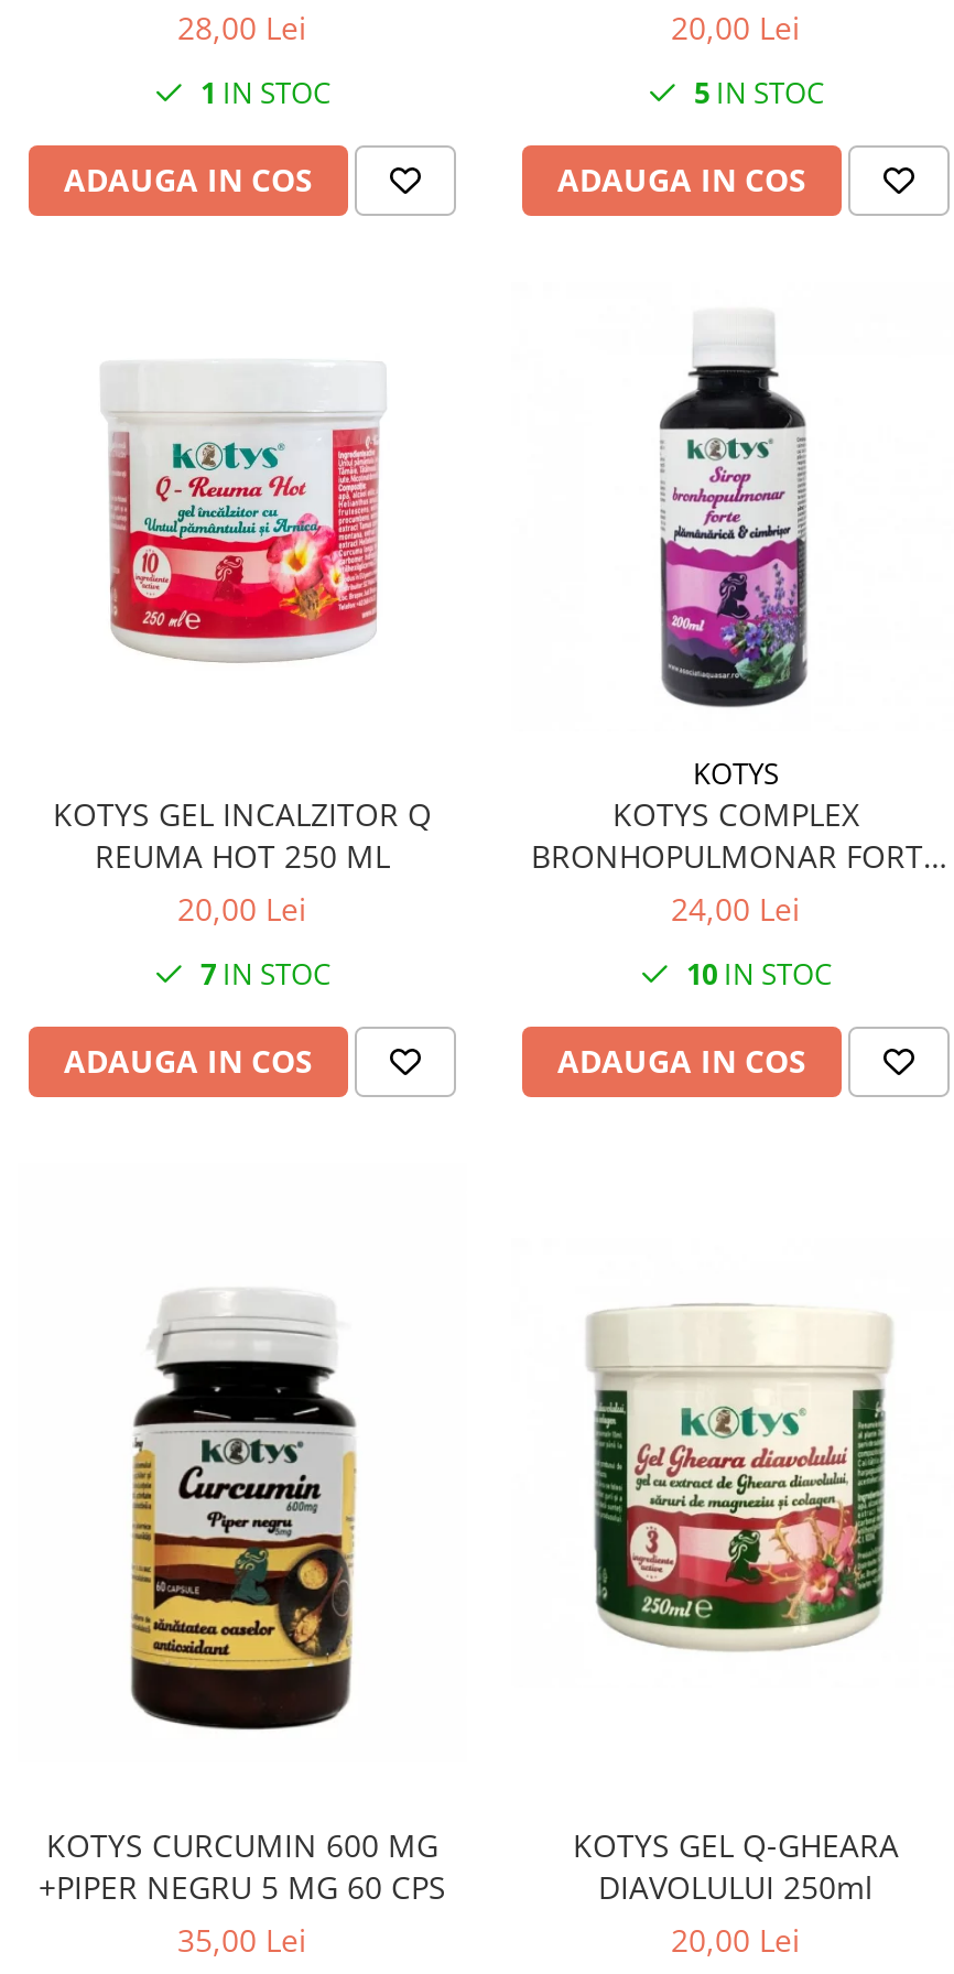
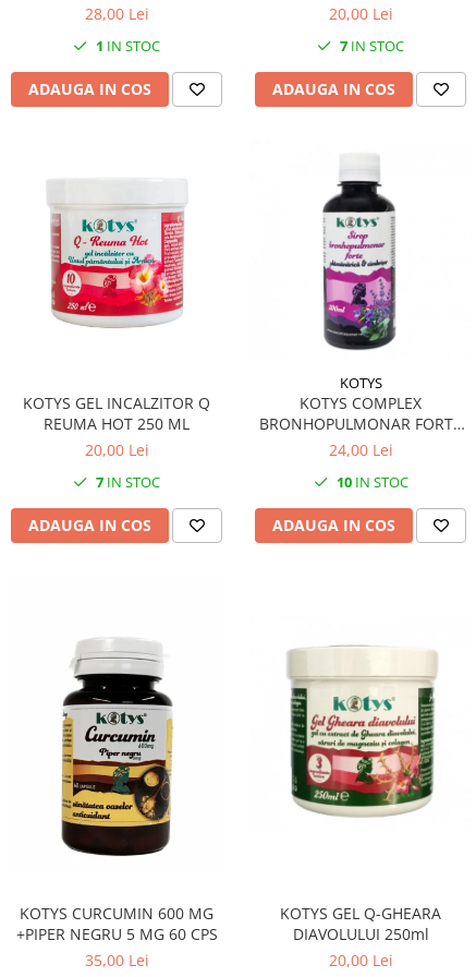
- 5 IN STOC
+ 7 IN STOC
